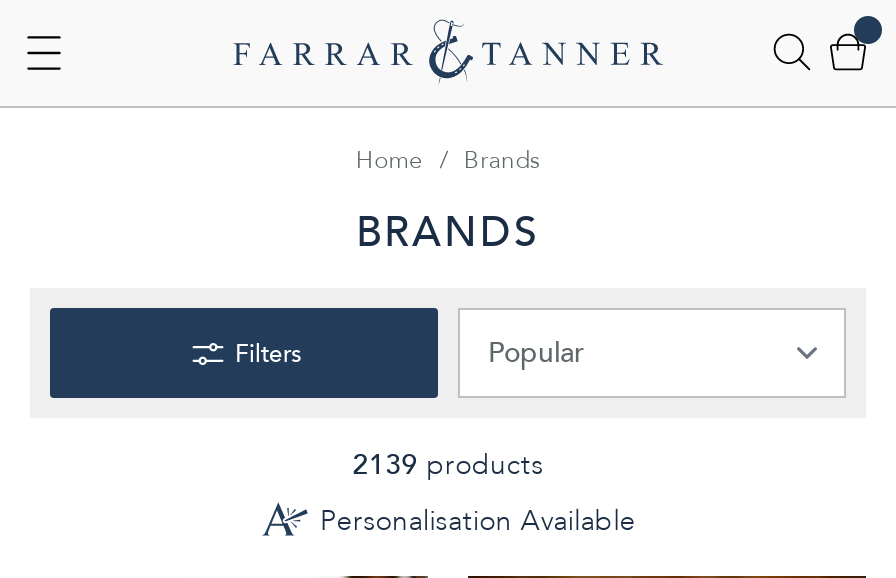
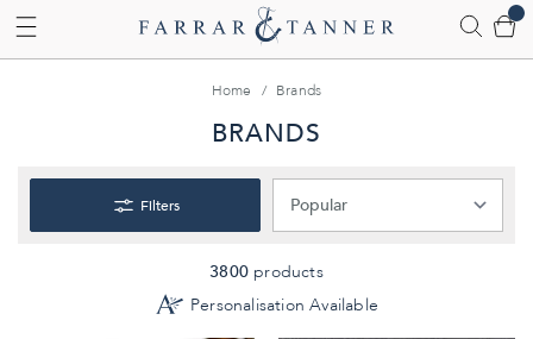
- 2139 products
+ 3800 products
